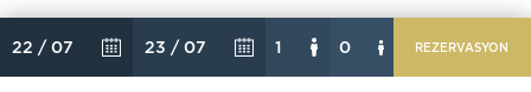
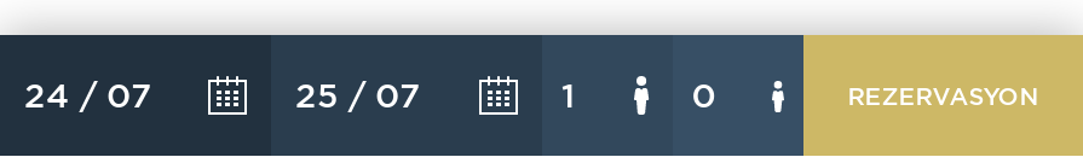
- 22 07
+ 24 07

- 23 07
+ 25 07
